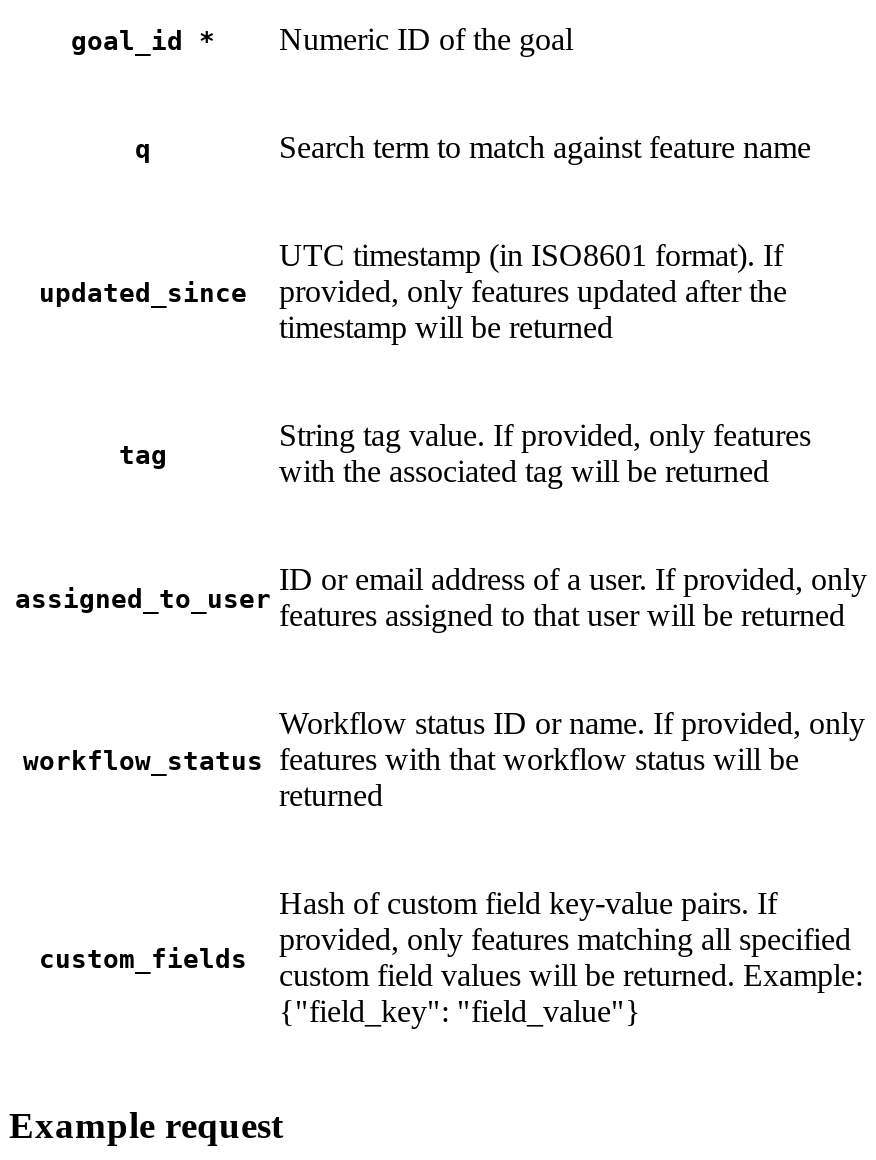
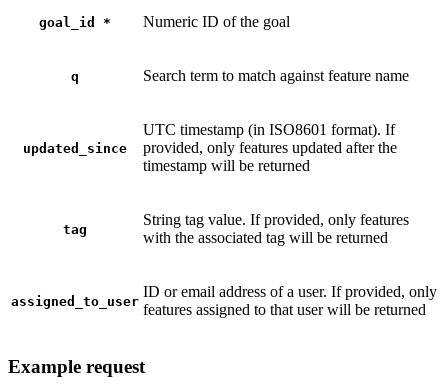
- Workflow status ID or name. If provided, only
- features with that workflow status will be
- returned

- workflow_status

- Hash of custom field key-value pairs. If
- provided, only features matching all specified
- custom field values will be returned. Example:
- {"field_key": "field_value"}

- custom_fields
